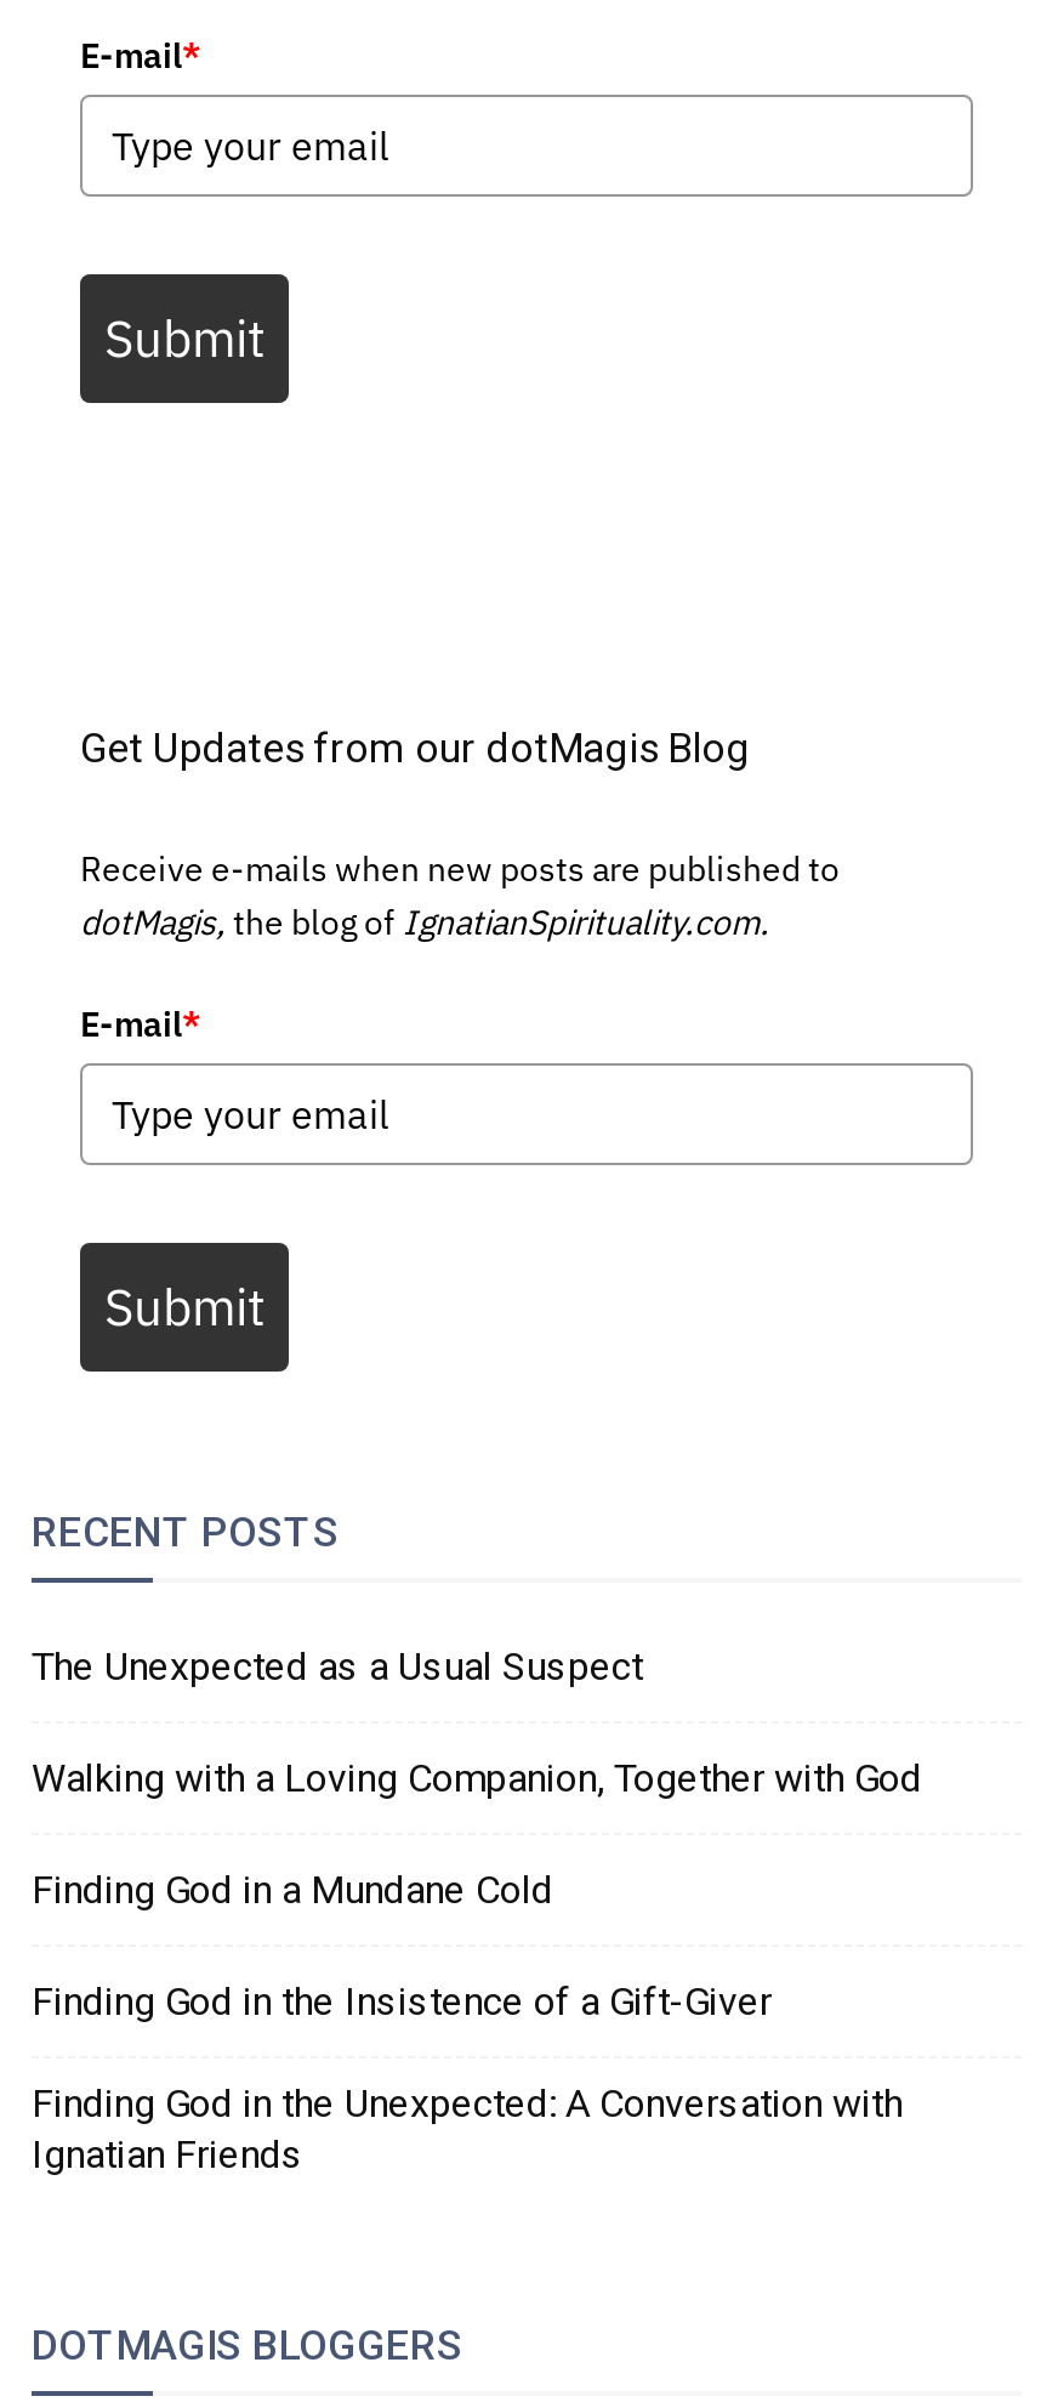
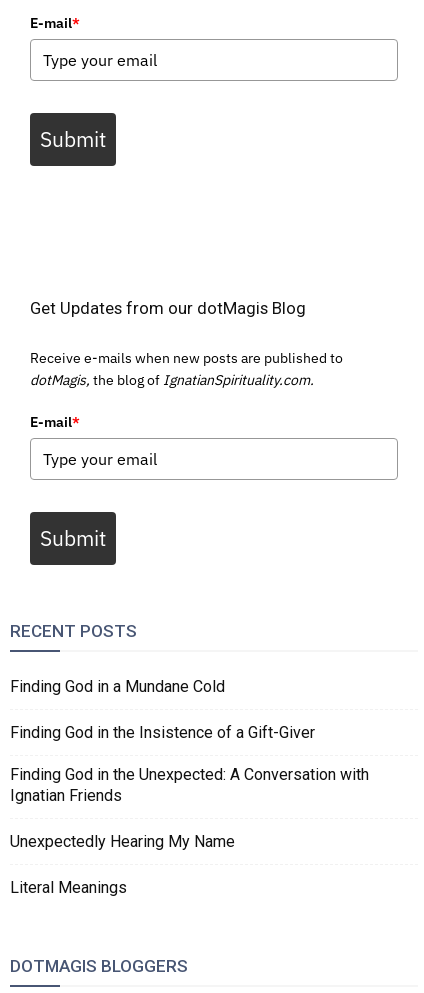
- The Unexpected as a Usual Suspect
- Walking with a Loving Companion, Together with God

moved up: Finding God in a Mundane Cold | Finding God in the Insistence of a Gift-Giver | Finding God in the Unexpected: A Conversation with | Ignatian Friends

+ Unexpectedly Hearing My Name
+ Literal Meanings
